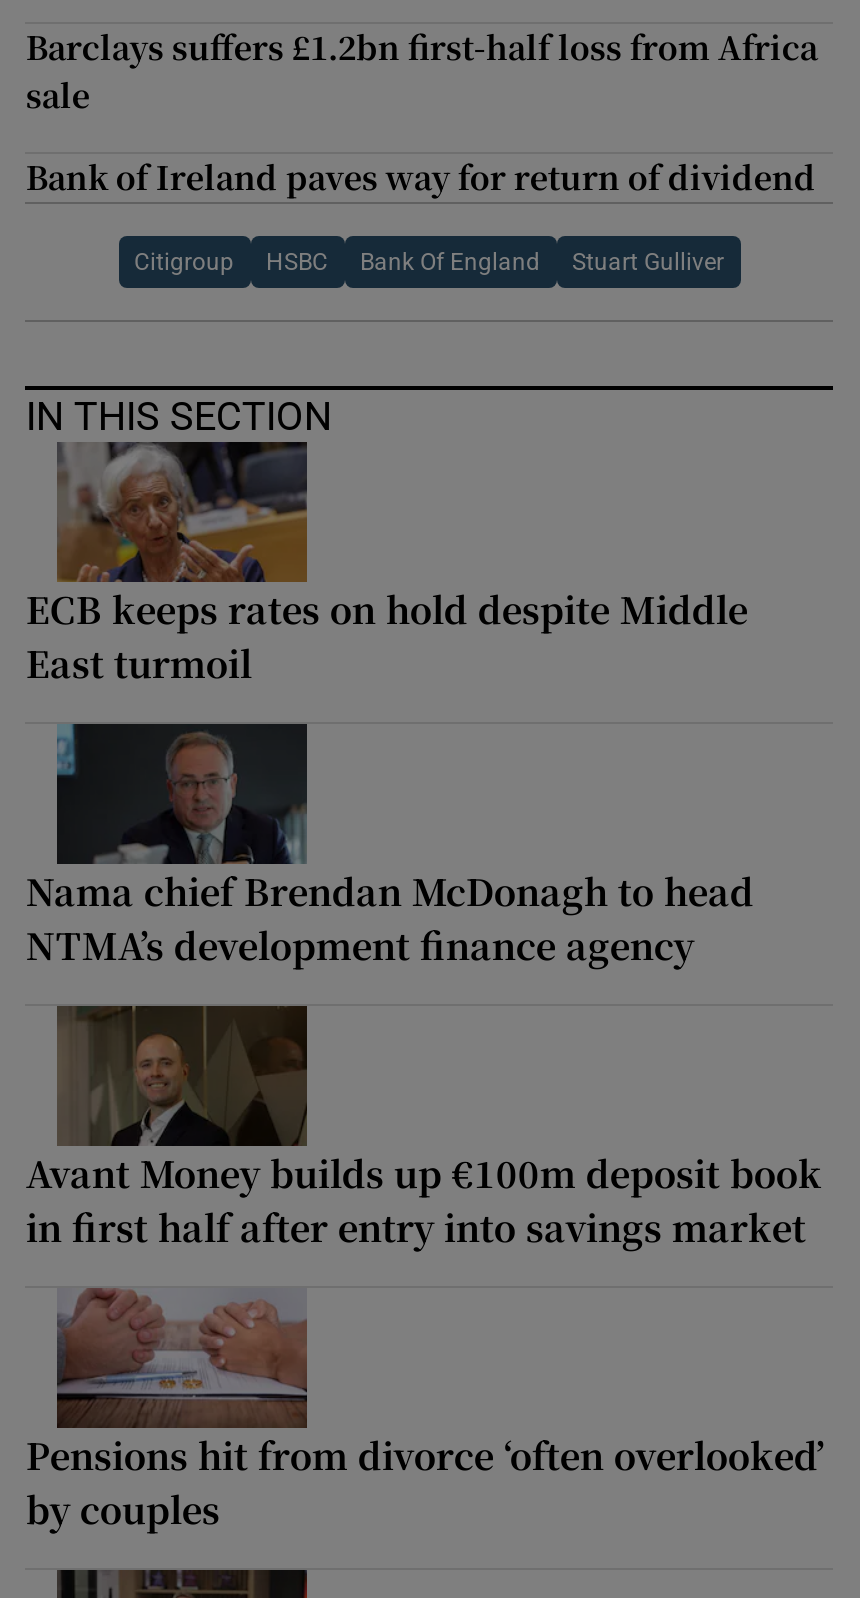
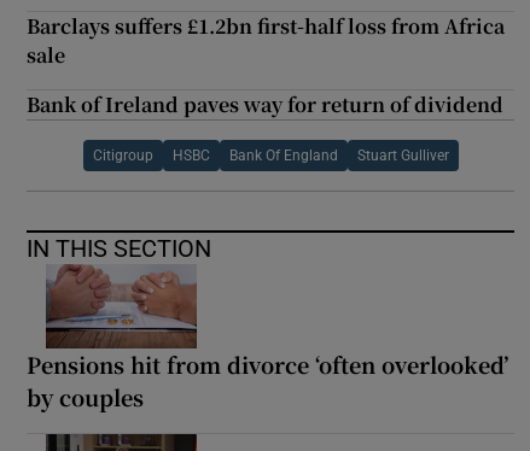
- [image]
- ECB keeps rates on hold despite Middle
- East turmoil

- [image]
- Nama chief Brendan McDonagh to head
- NTMA’s development finance agency

- [image]
- Avant Money builds up €100m deposit book
- in first half after entry into savings market
